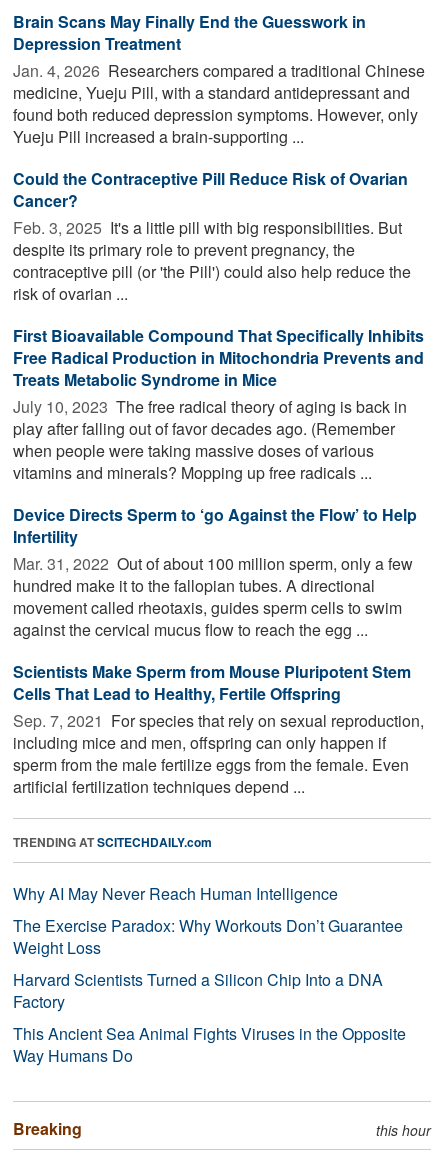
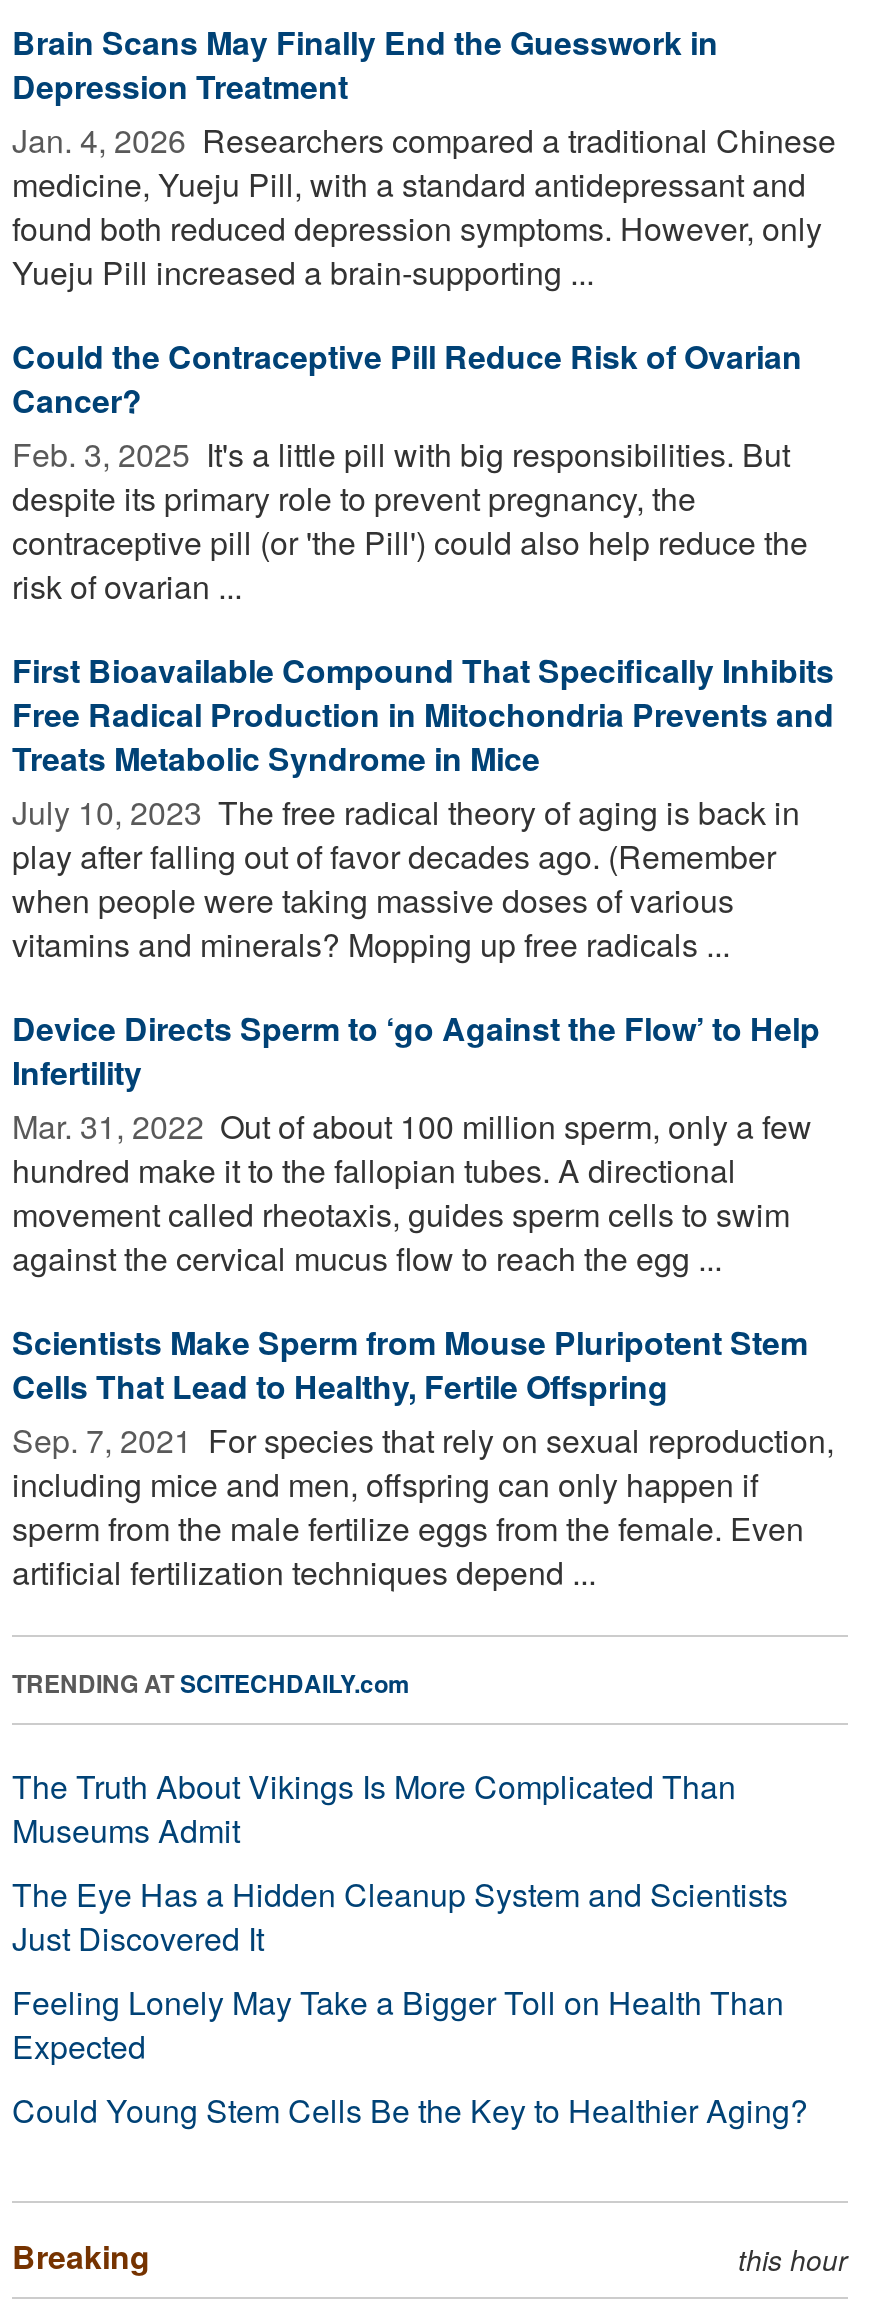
- Why AI May Never Reach Human Intelligence
- The Exercise Paradox: Why Workouts Don’t Guarantee
- Weight Loss
- Harvard Scientists Turned a Silicon Chip Into a DNA
- Factory
- This Ancient Sea Animal Fights Viruses in the Opposite
- Way Humans Do
+ The Truth About Vikings Is More Complicated Than
+ Museums Admit
+ The Eye Has a Hidden Cleanup System and Scientists
+ Just Discovered It
+ Feeling Lonely May Take a Bigger Toll on Health Than
+ Expected
+ Could Young Stem Cells Be the Key to Healthier Aging?
